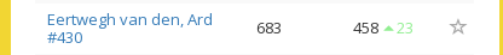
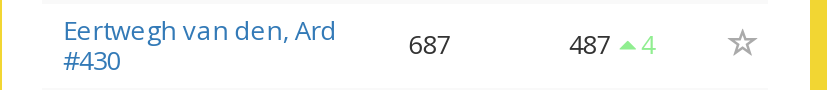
- Eertwegh van den, Ard 683
+ Eertwegh van den, Ard 687

- 458
+ 487

- 23
+ 4
